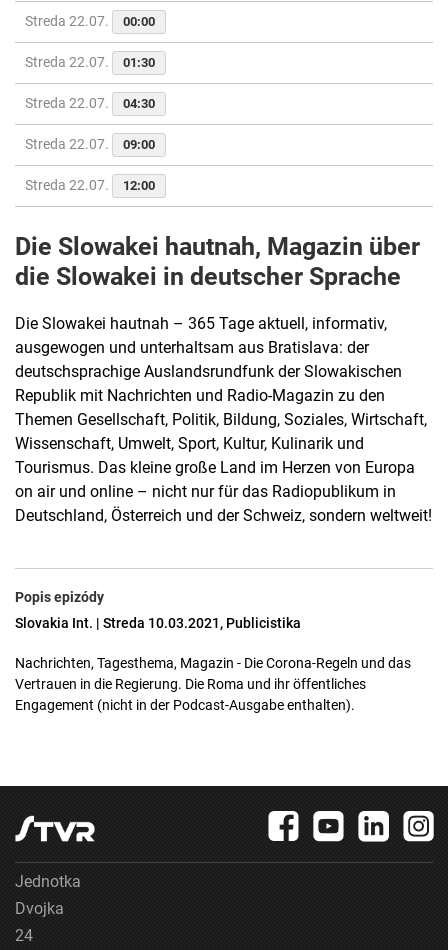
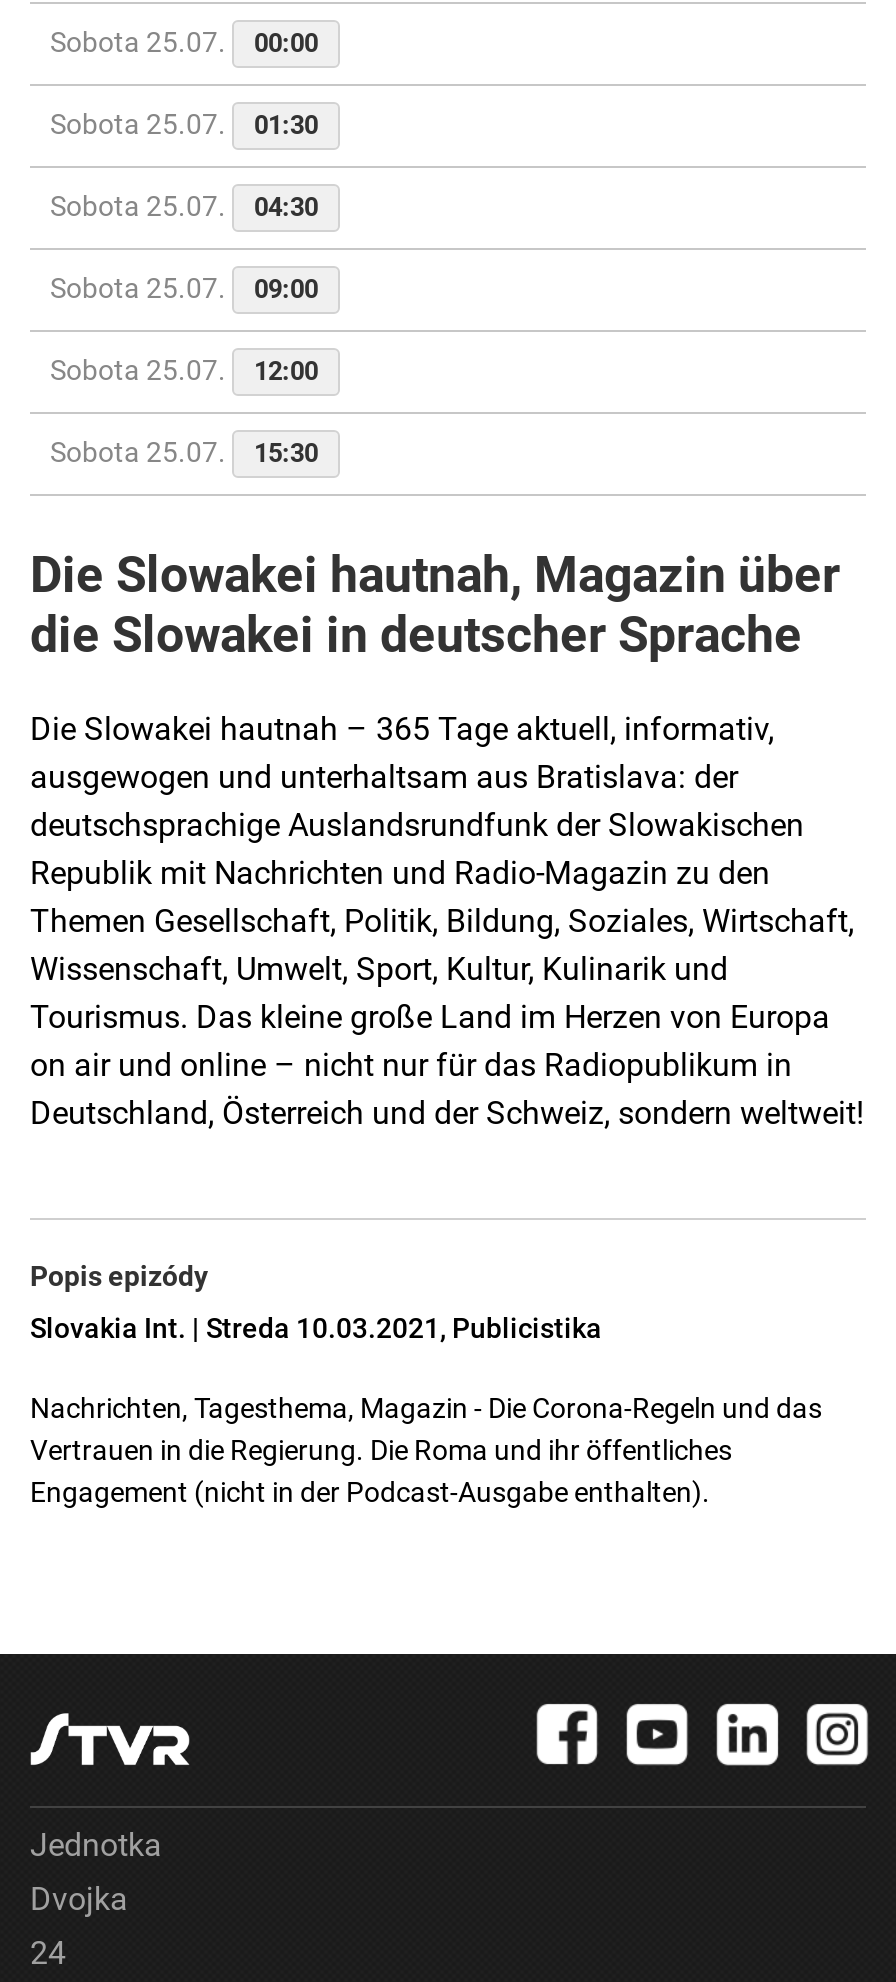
- Streda 22.07. 00:00
+ Sobota 25.07. 00:00

- Streda 22.07. 01:30
+ Sobota 25.07. 01:30

- Streda 22.07. 04:30
+ Sobota 25.07. 04:30

- Streda 22.07. 09:00
+ Sobota 25.07. 09:00

- Streda 22.07. 12:00
+ Sobota 25.07. 12:00

+ Sobota 25.07.
+ 15:30
